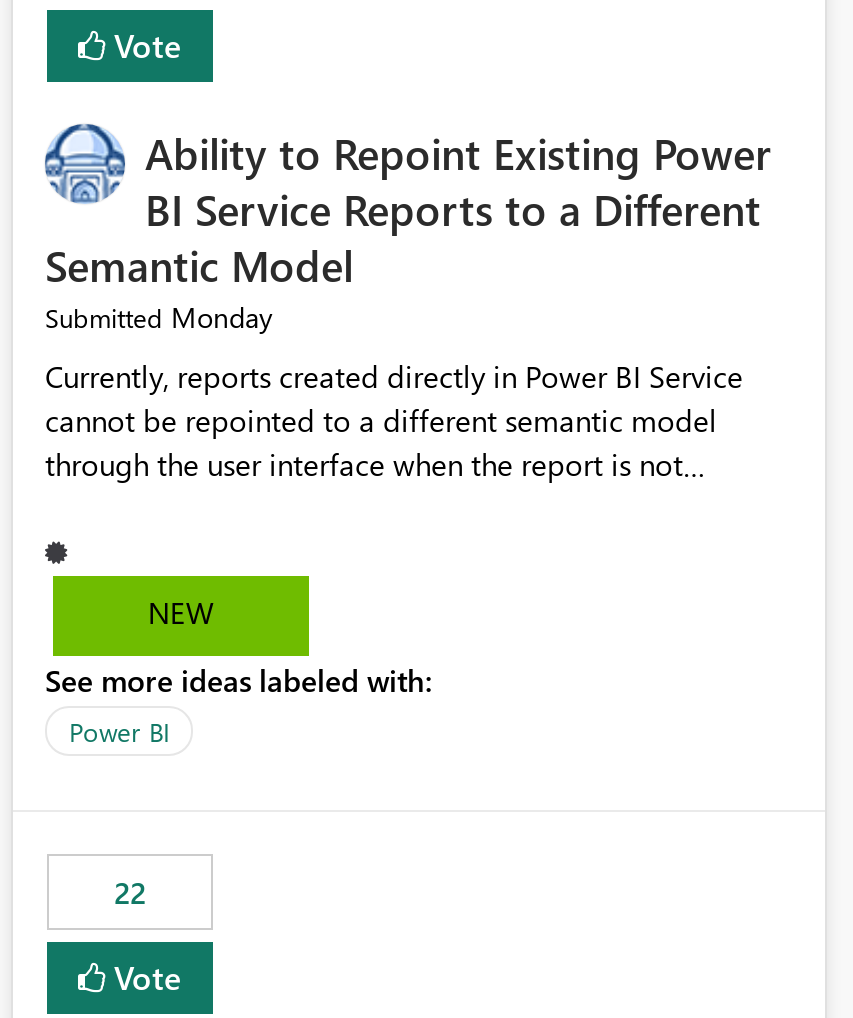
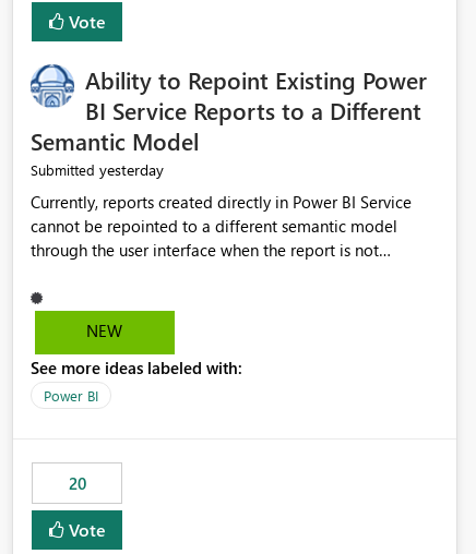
- Submitted Monday
+ Submitted yesterday

- 22
+ 20
